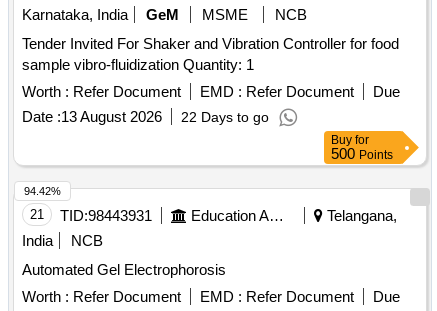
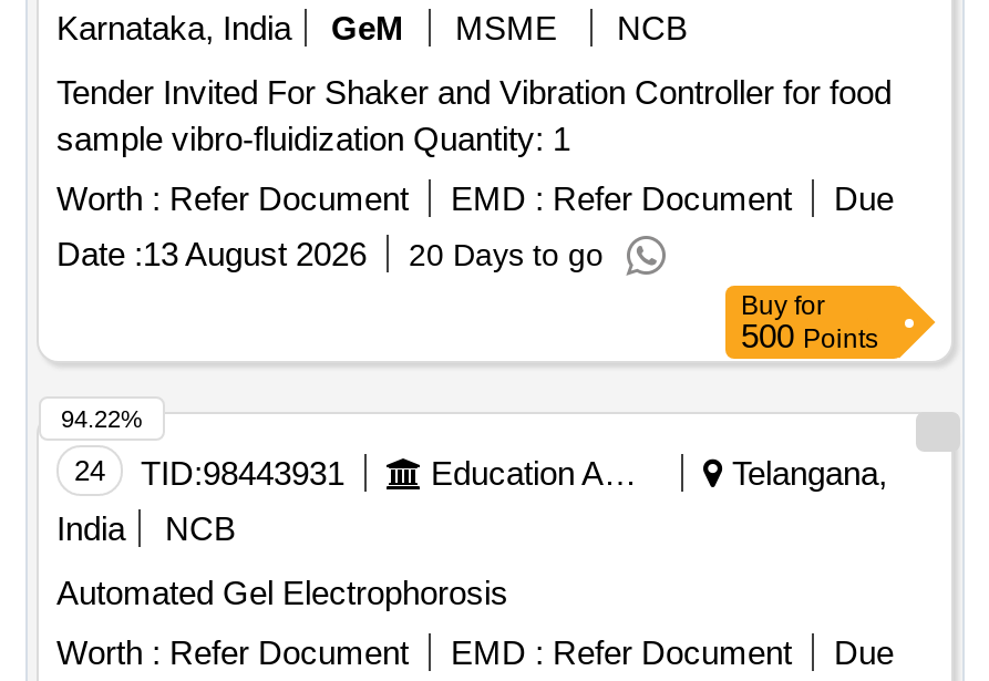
- Date : 13 August 2026 22 Days to go
+ Date : 13 August 2026 20 Days to go

- 94.42%
+ 94.22%

- 21 TID:98443931
+ 24 TID:98443931
